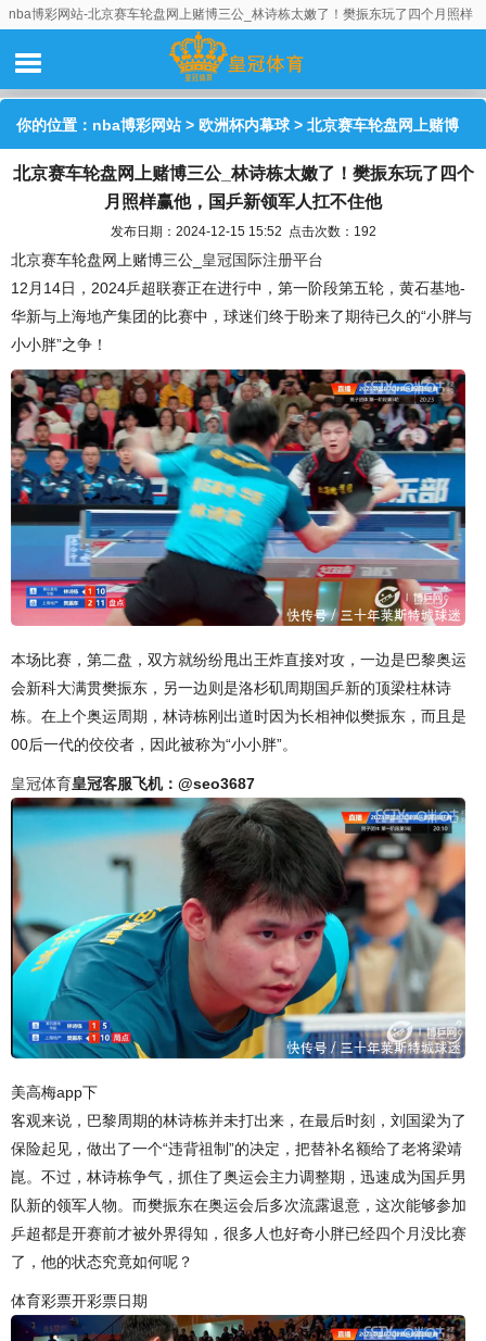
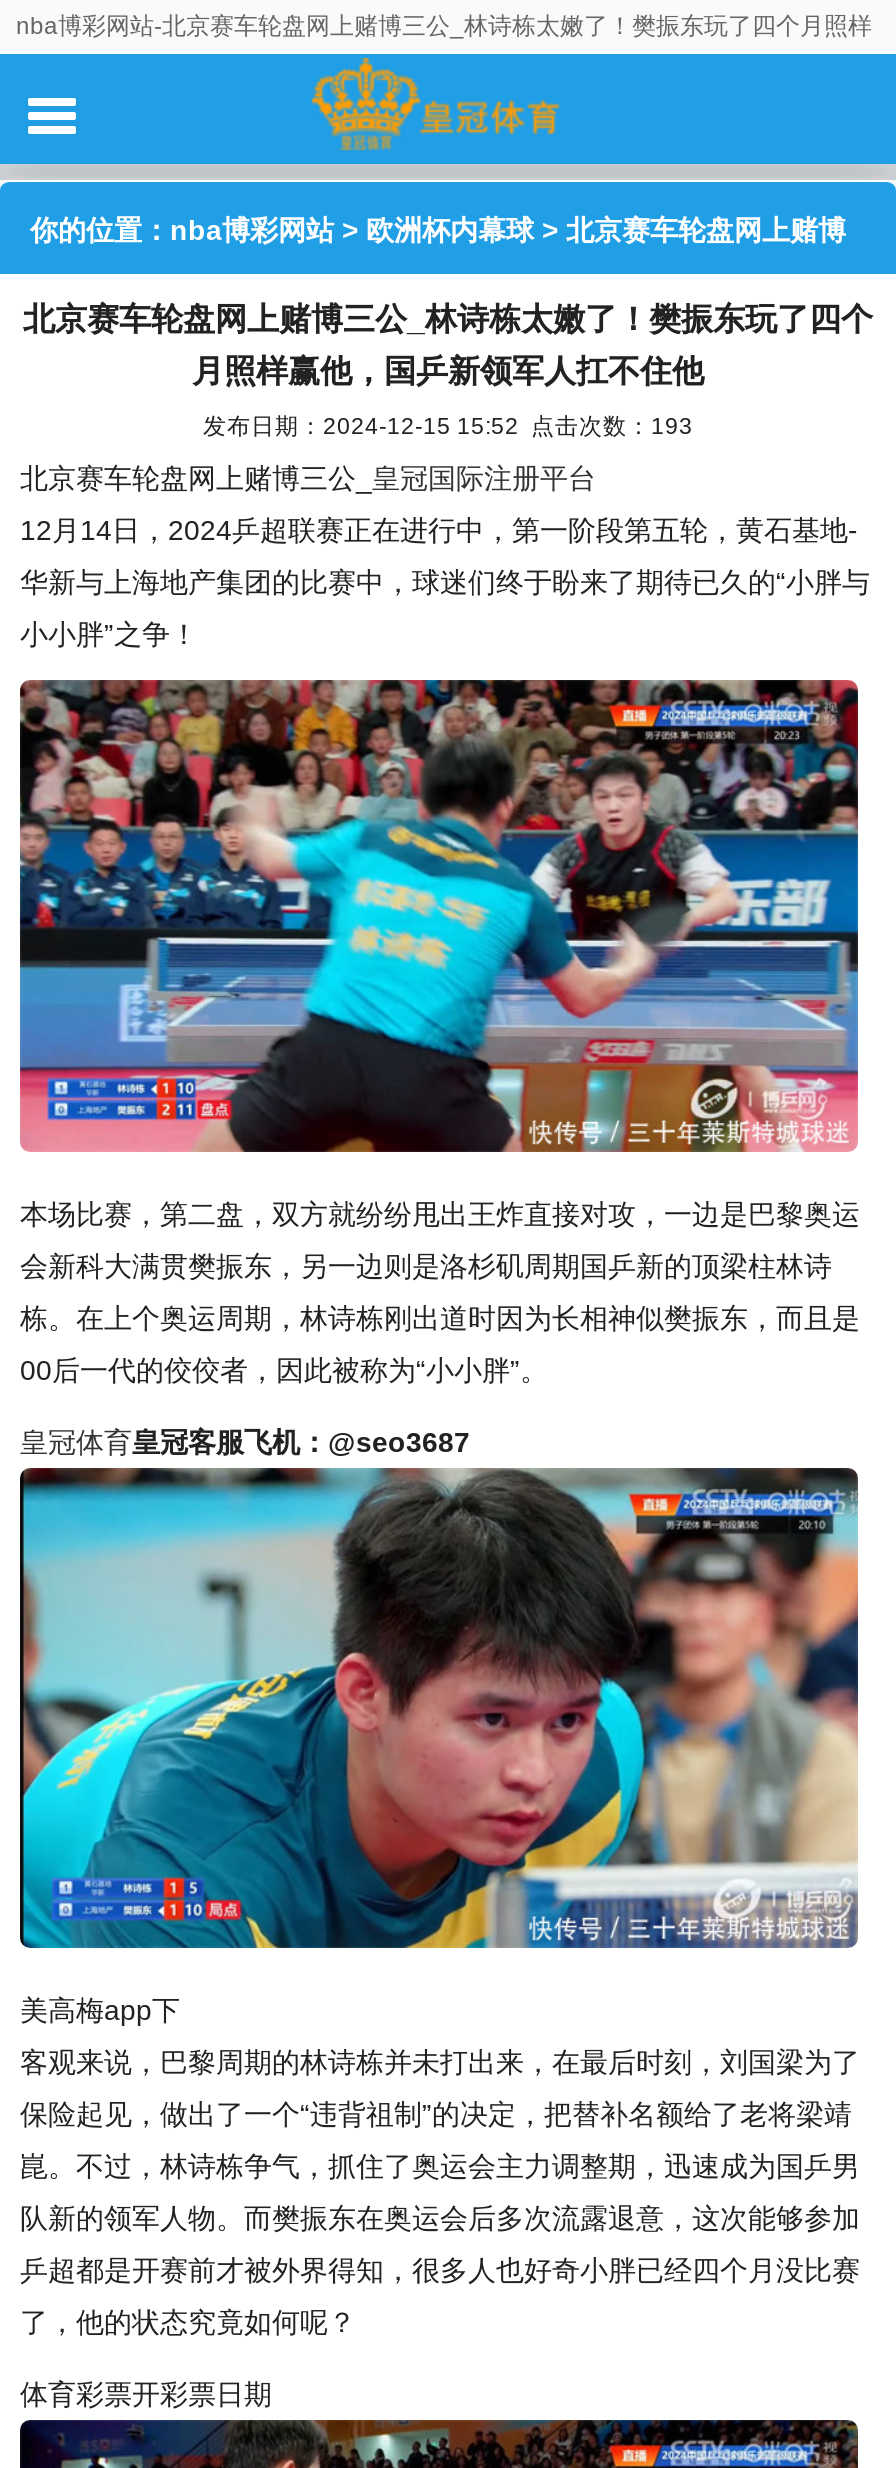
- 发布日期：2024-12-15 15:52 点击次数：192
+ 发布日期：2024-12-15 15:52 点击次数：193
